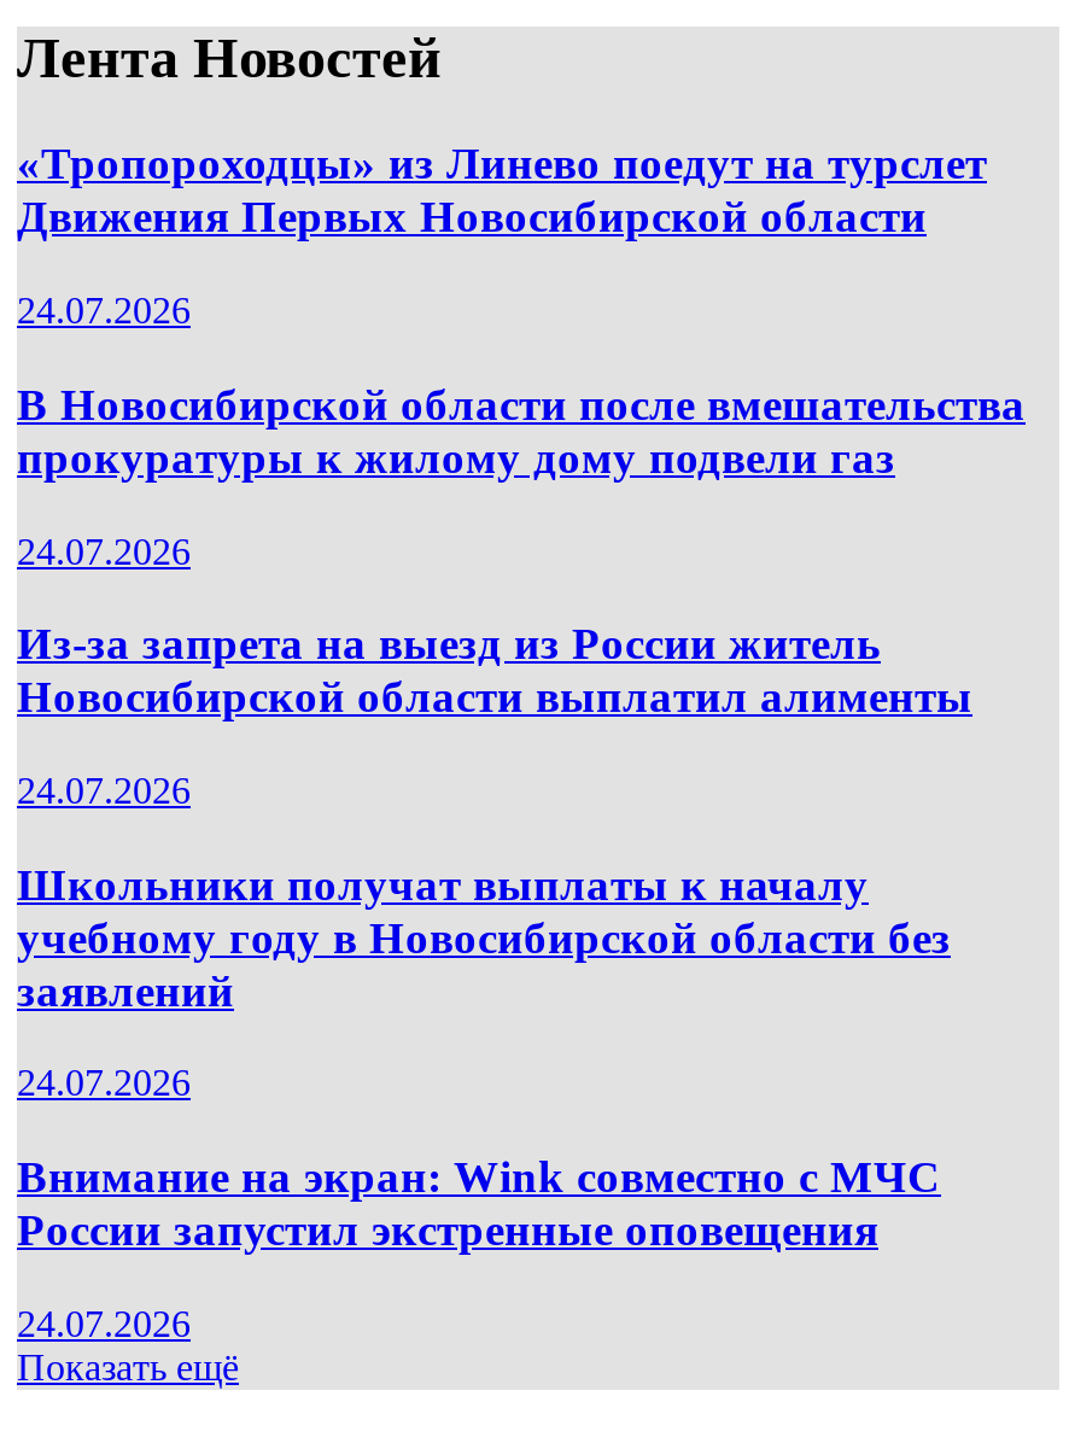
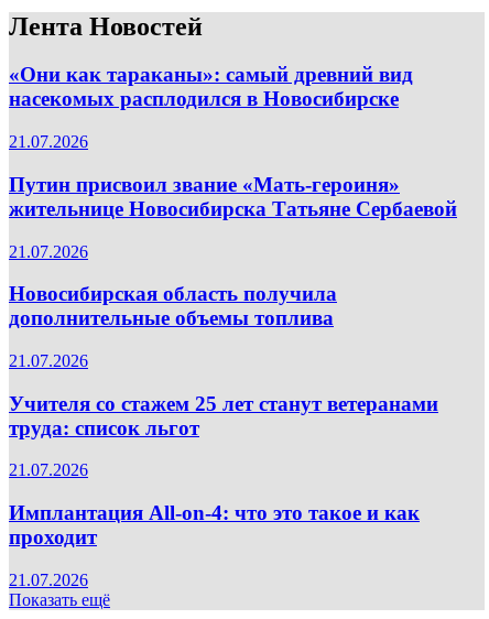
- «Тропороходцы» из Линево поедут на турслет
- Движения Первых Новосибирской области
+ «Они как тараканы»: самый древний вид
+ насекомых расплодился в Новосибирске

- 24.07.2026
+ 21.07.2026

- В Новосибирской области после вмешательства
- прокуратуры к жилому дому подвели газ
+ Путин присвоил звание «Мать-героиня»
+ жительнице Новосибирска Татьяне Сербаевой

- 24.07.2026
+ 21.07.2026

- Из-за запрета на выезд из России житель
- Новосибирской области выплатил алименты
+ Новосибирская область получила
+ дополнительные объемы топлива

- 24.07.2026
+ 21.07.2026

- Школьники получат выплаты к началу
- учебному году в Новосибирской области без
- заявлений
+ Учителя со стажем 25 лет станут ветеранами
+ труда: список льгот

- 24.07.2026
+ 21.07.2026

- Внимание на экран: Wink совместно с МЧС
- России запустил экстренные оповещения
+ Имплантация All-on-4: что это такое и как
+ проходит

- 24.07.2026
+ 21.07.2026
